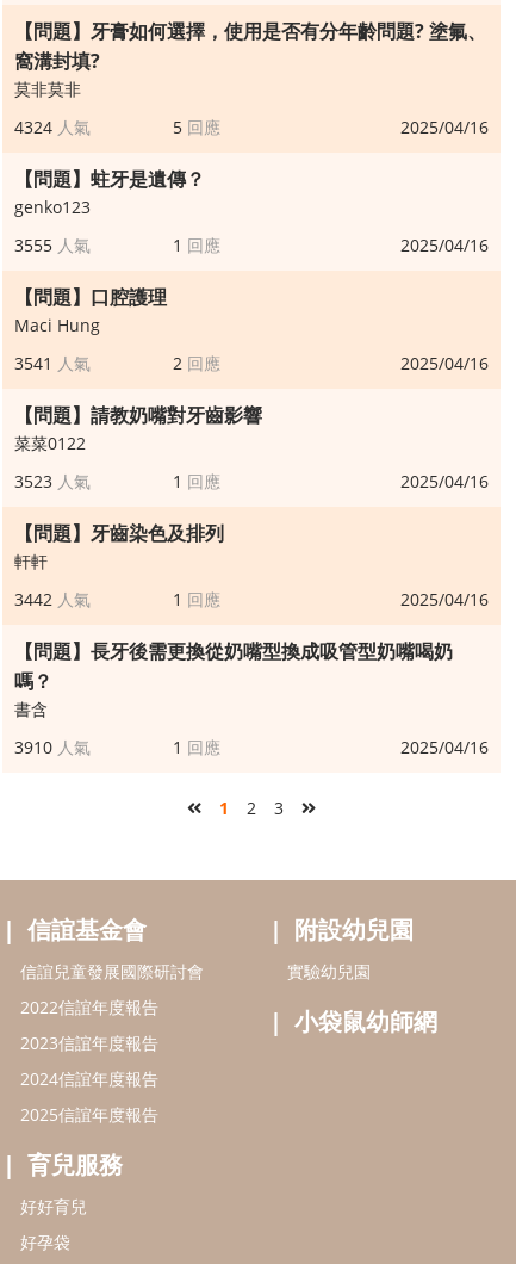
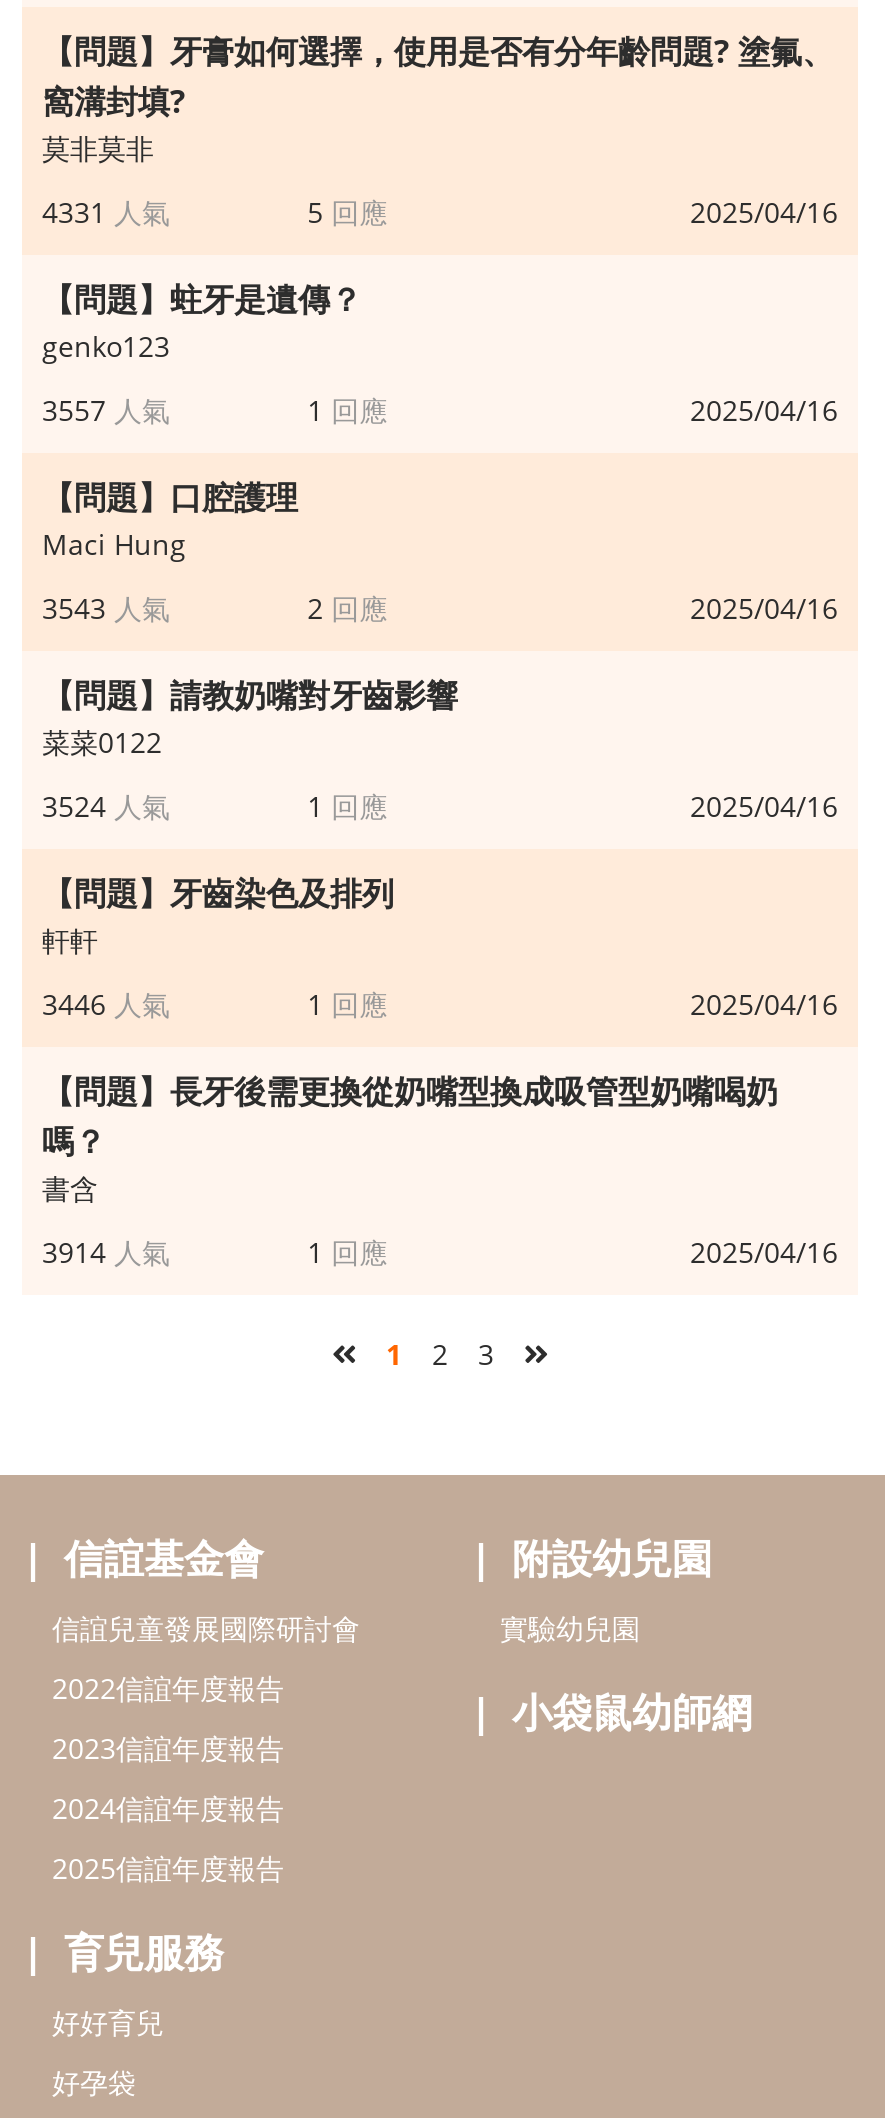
- 4324
+ 4331

- 3555
+ 3557

- 3541
+ 3543

- 3523
+ 3524

- 3442
+ 3446

- 3910
+ 3914
